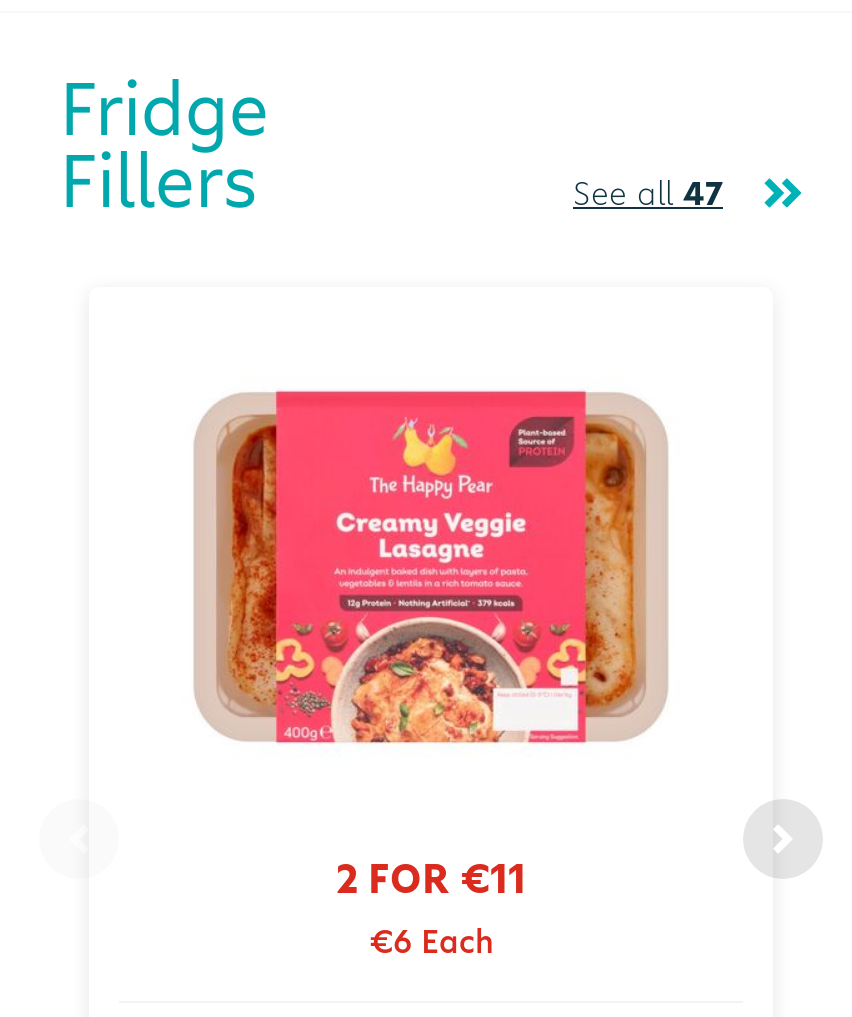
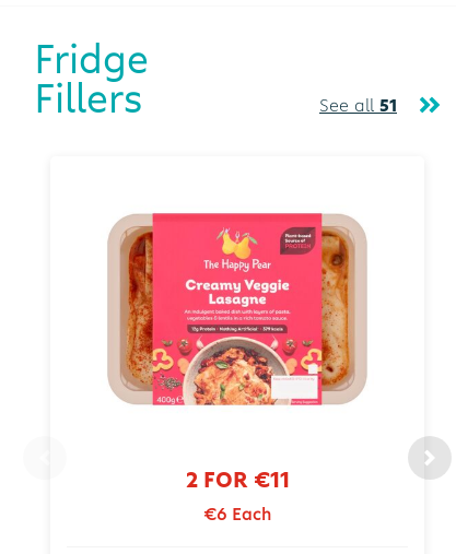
- See all 47
+ See all 51
